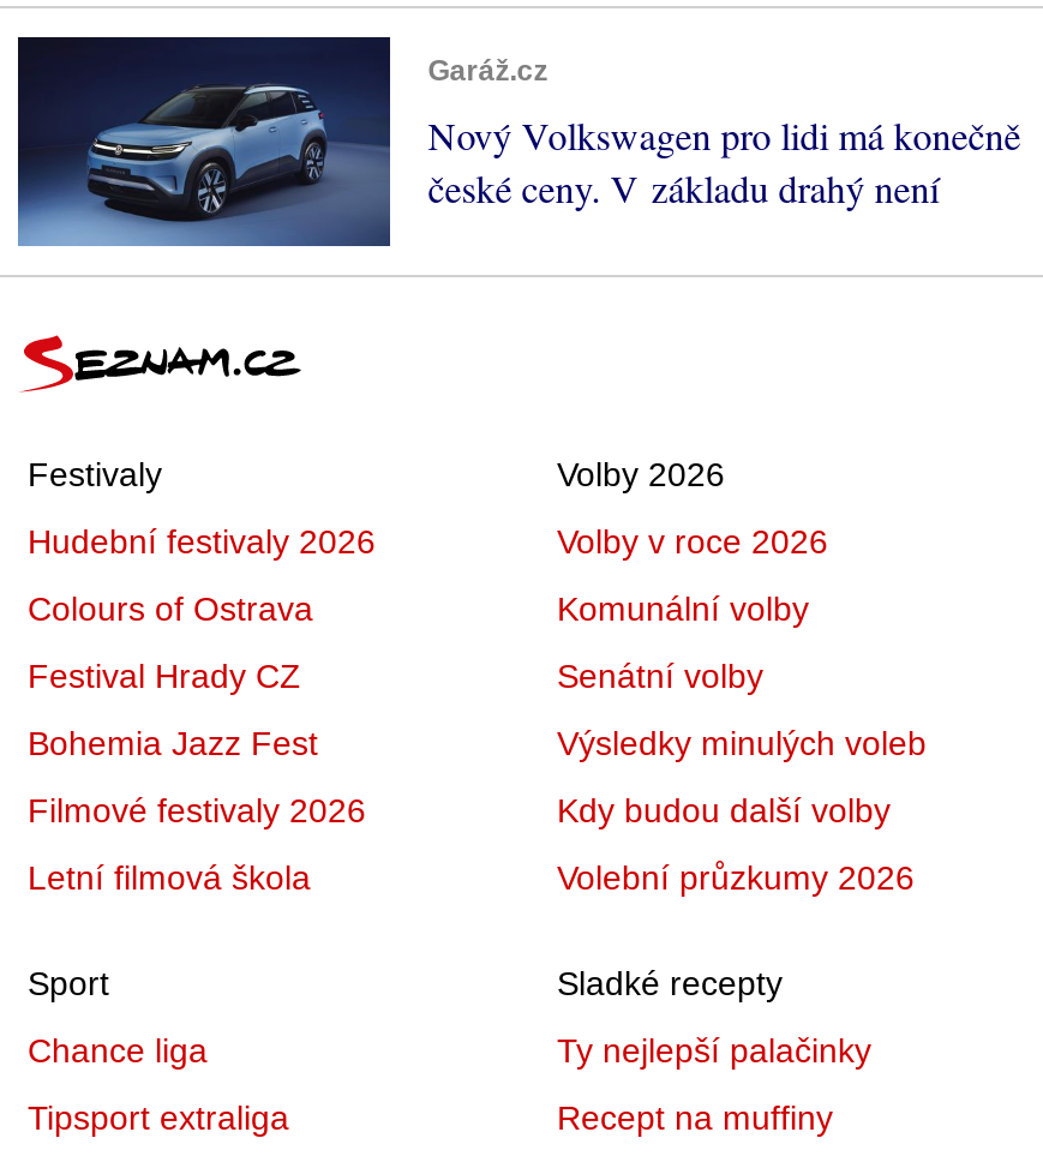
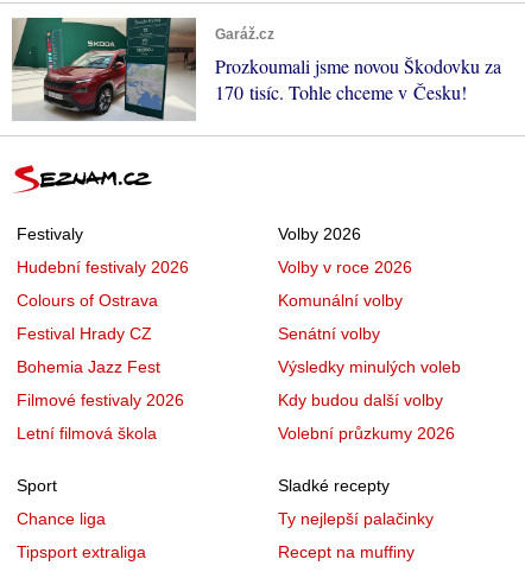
- [image]
- Nový Volkswagen pro lidi má konečně
- české ceny. V základu drahý není
+ [image]
+ Prozkoumali jsme novou Škodovku za
+ 170 tisíc. Tohle chceme v Česku!
